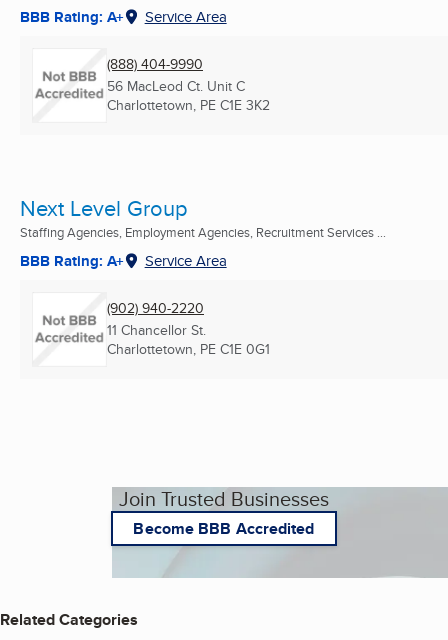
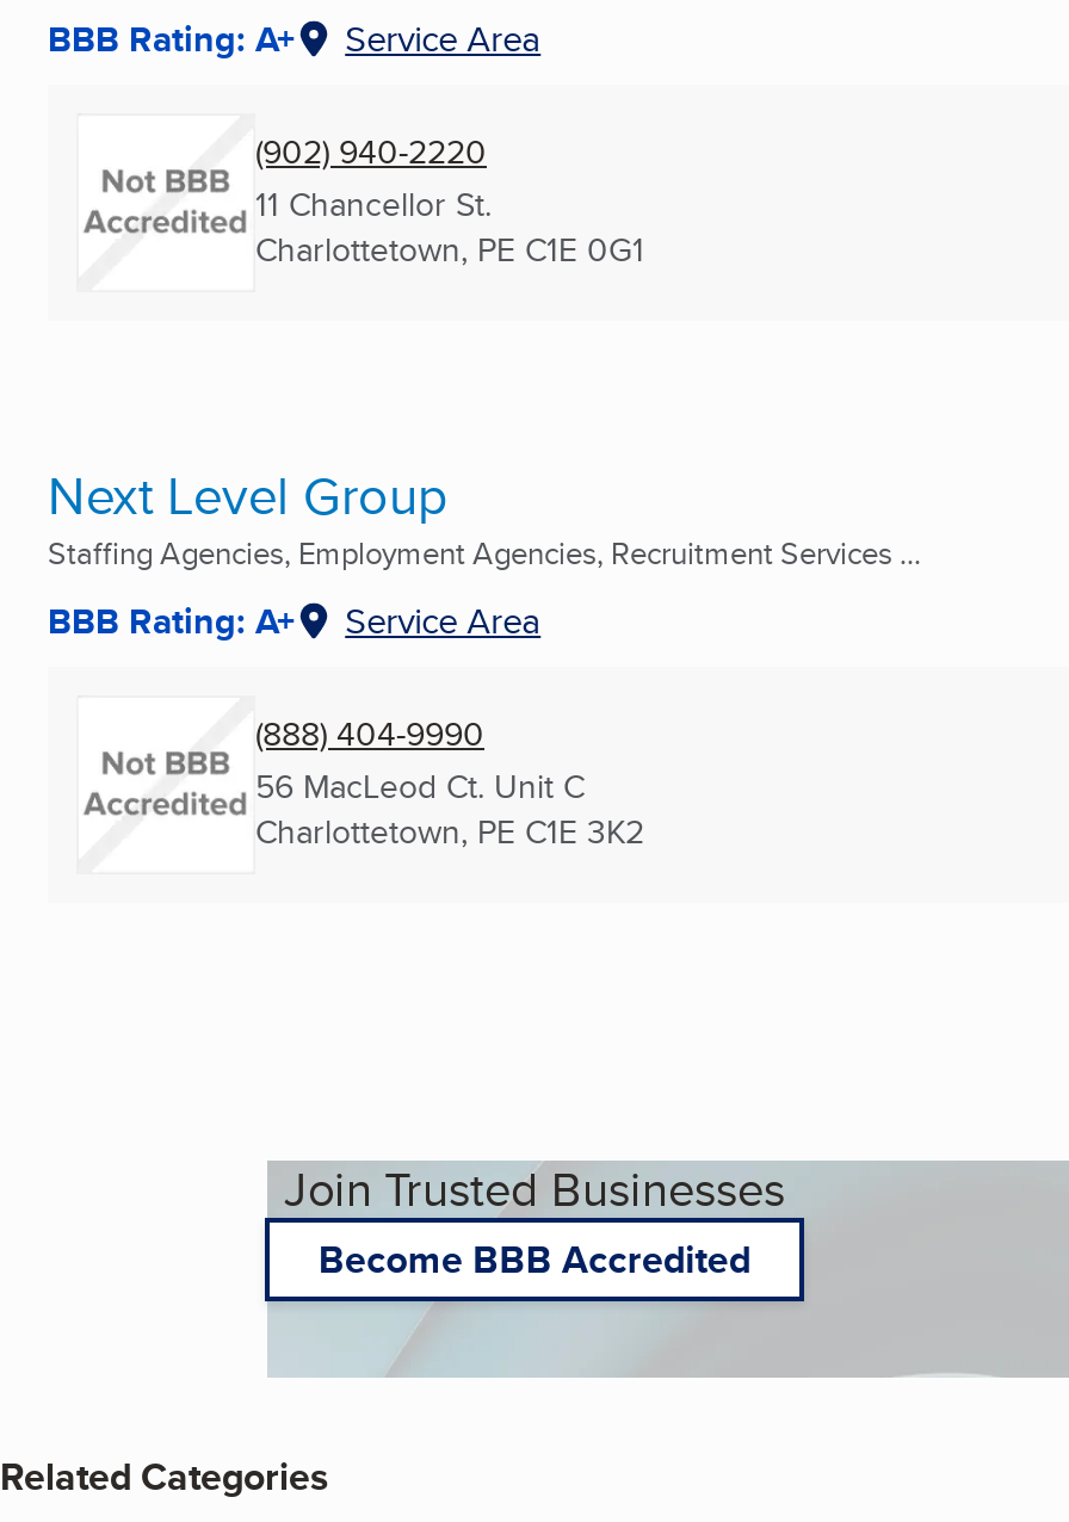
moved down: (888) 404-9990 | 56 MacLeod Ct. Unit C | Charlottetown, PE C1E 3K2

moved up: (902) 940-2220 | 11 Chancellor St. | Charlottetown, PE C1E 0G1
